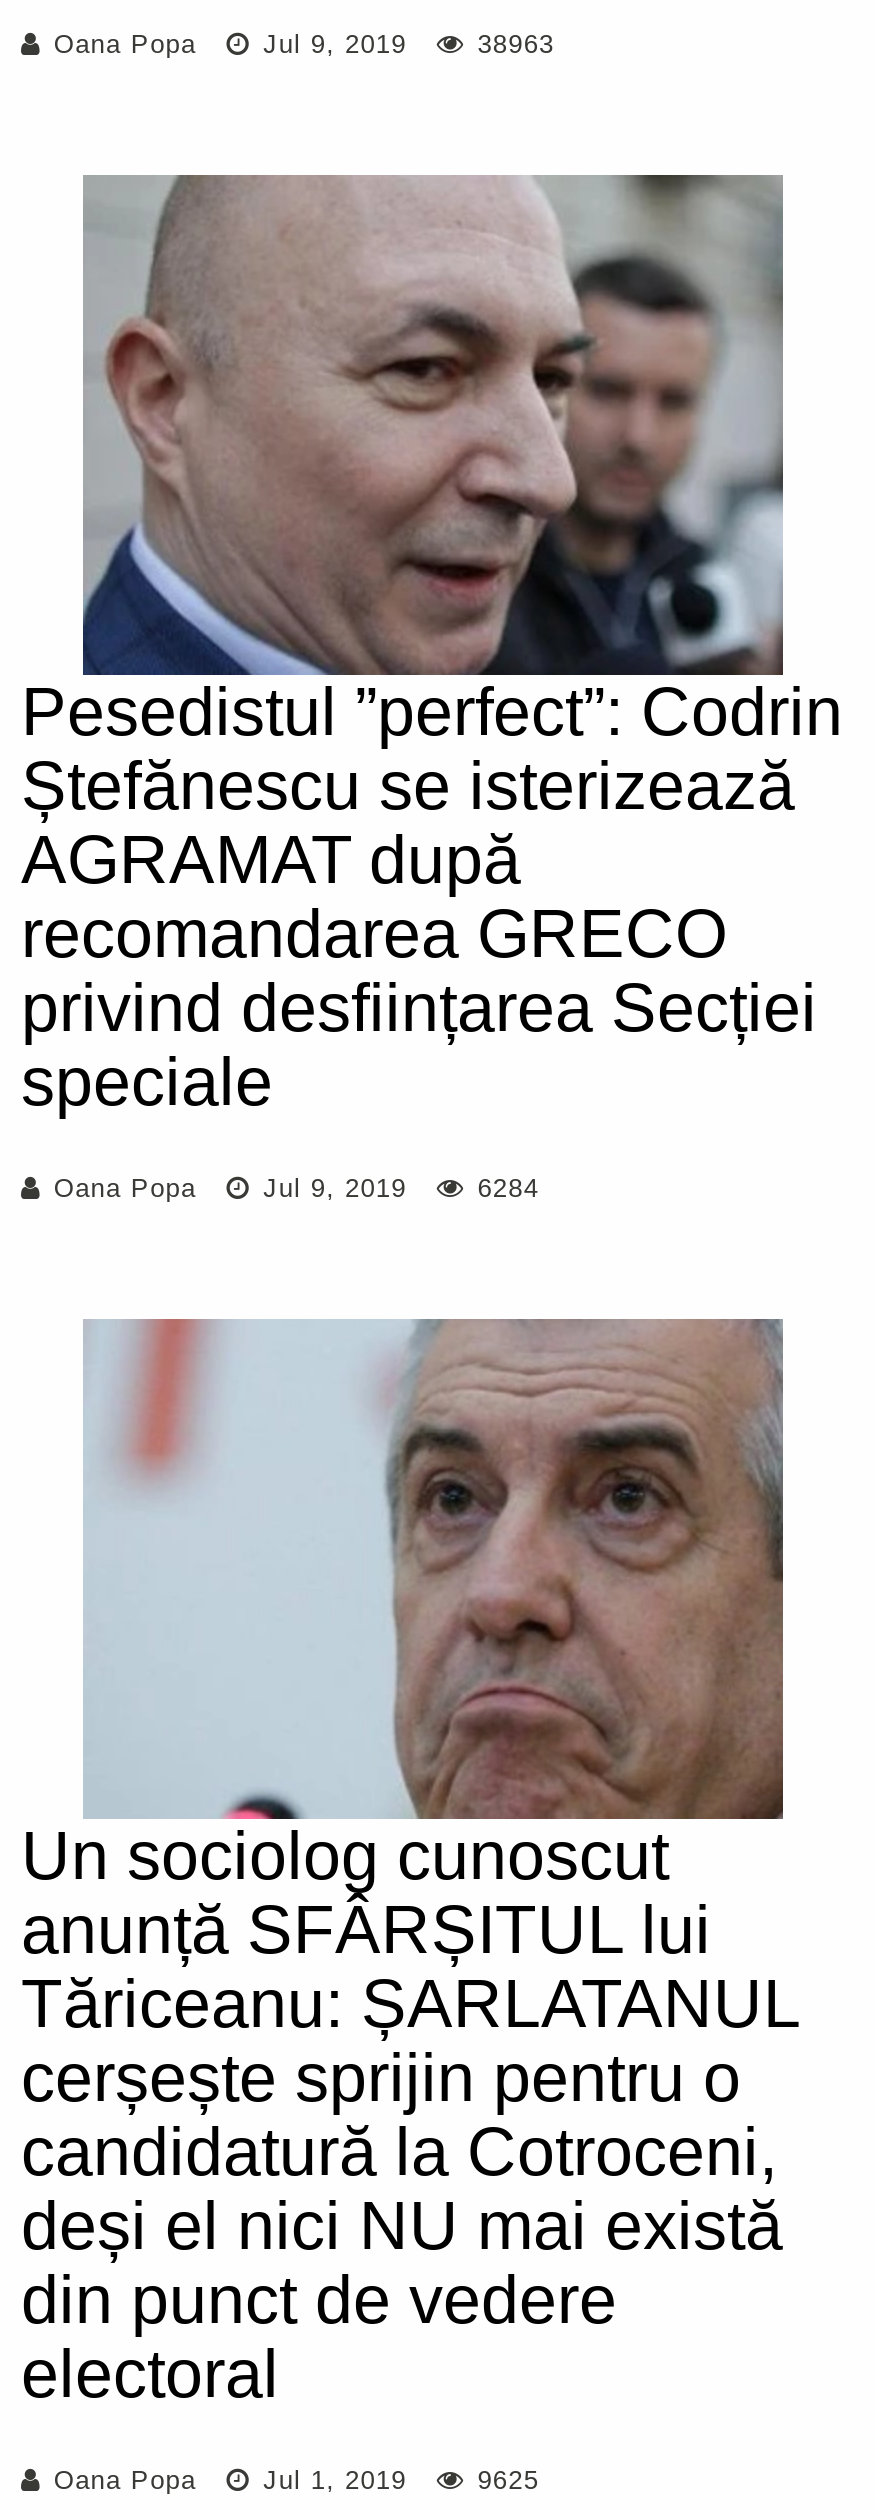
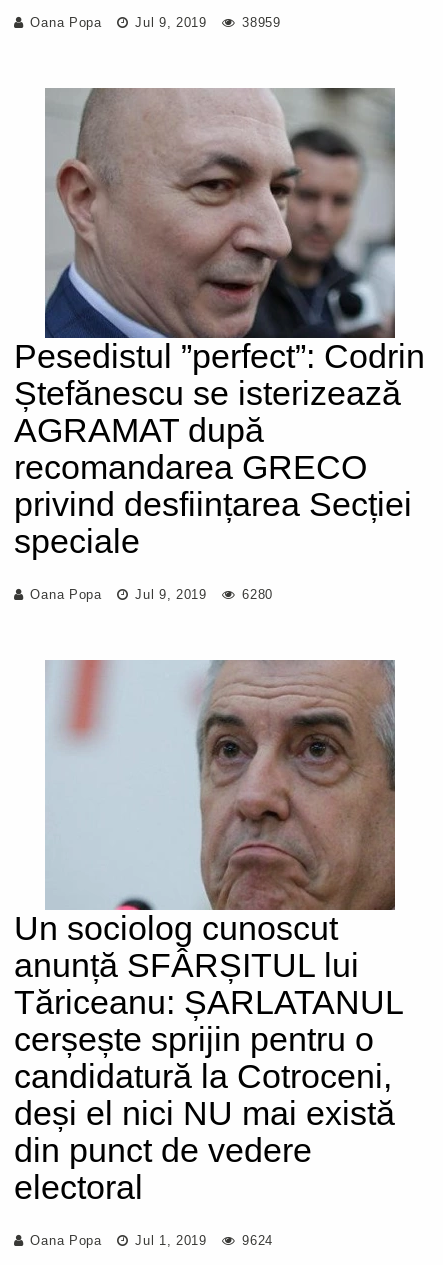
- 38963
+ 38959

- 6284
+ 6280

- 9625
+ 9624
